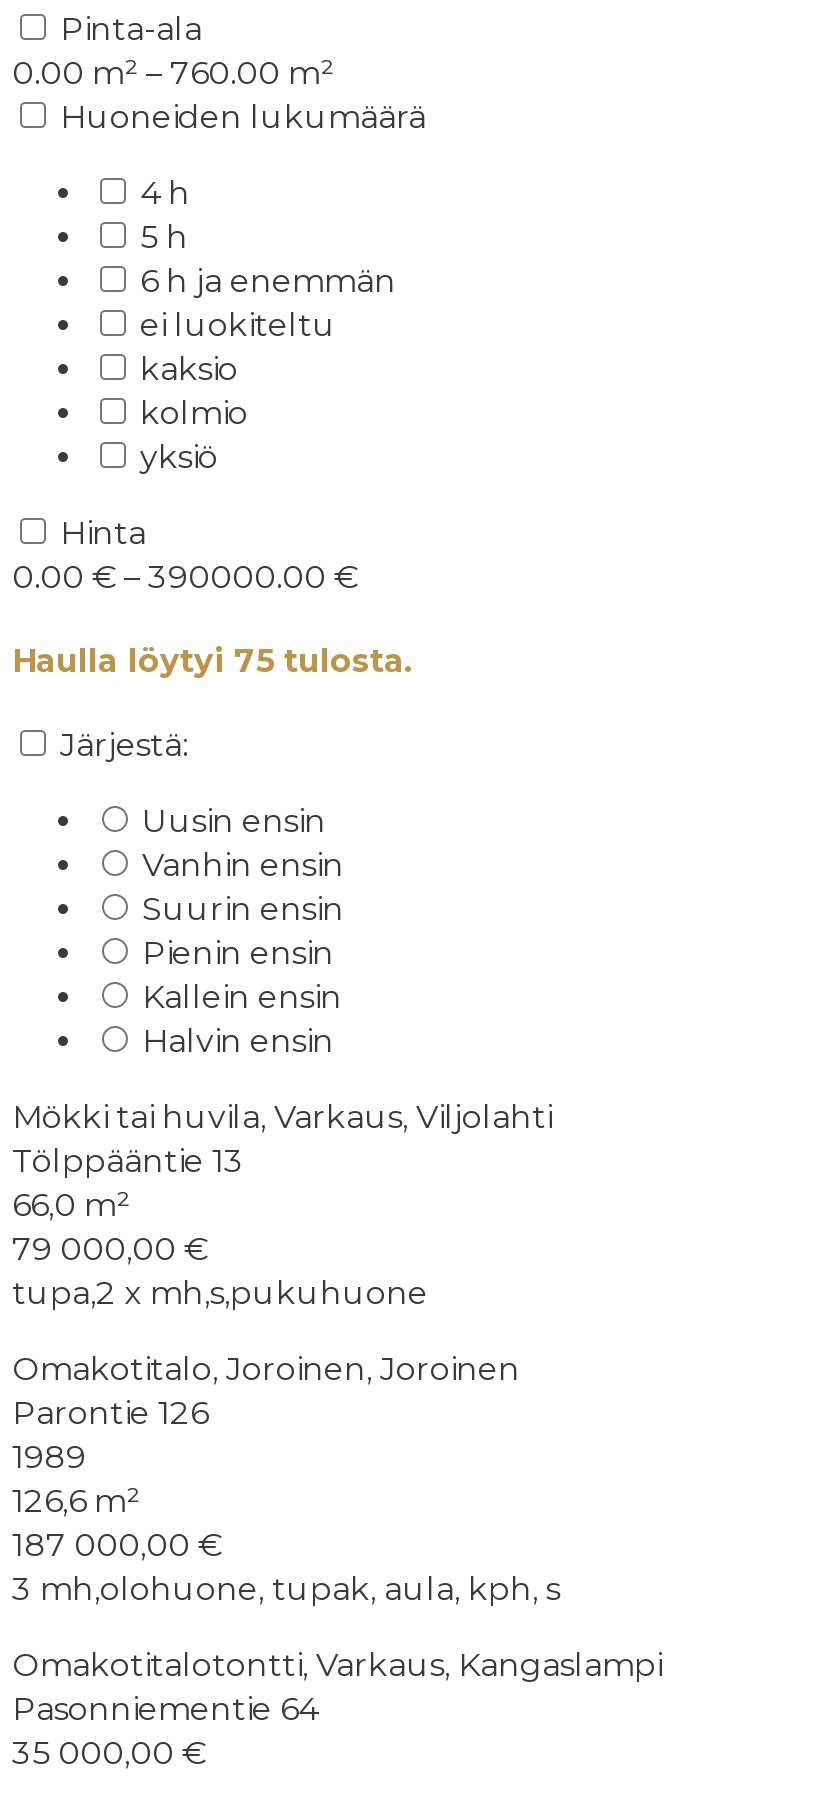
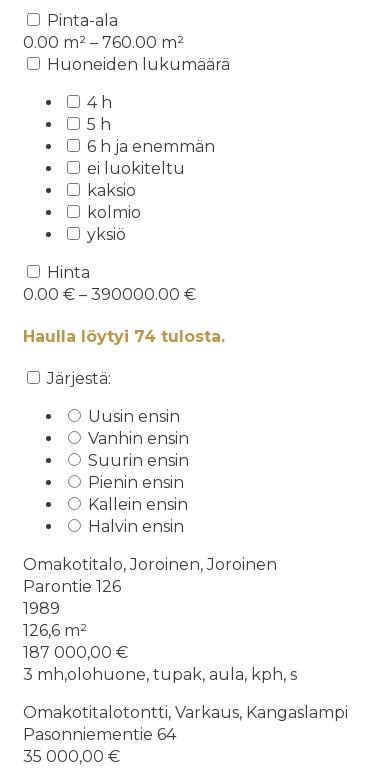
- Haulla löytyi 75 tulosta.
+ Haulla löytyi 74 tulosta.

- Mökki tai huvila, Varkaus, Viljolahti
- Tölppääntie 13
- 66,0 m²
- 79 000,00 €
- tupa,2 x mh,s,pukuhuone
